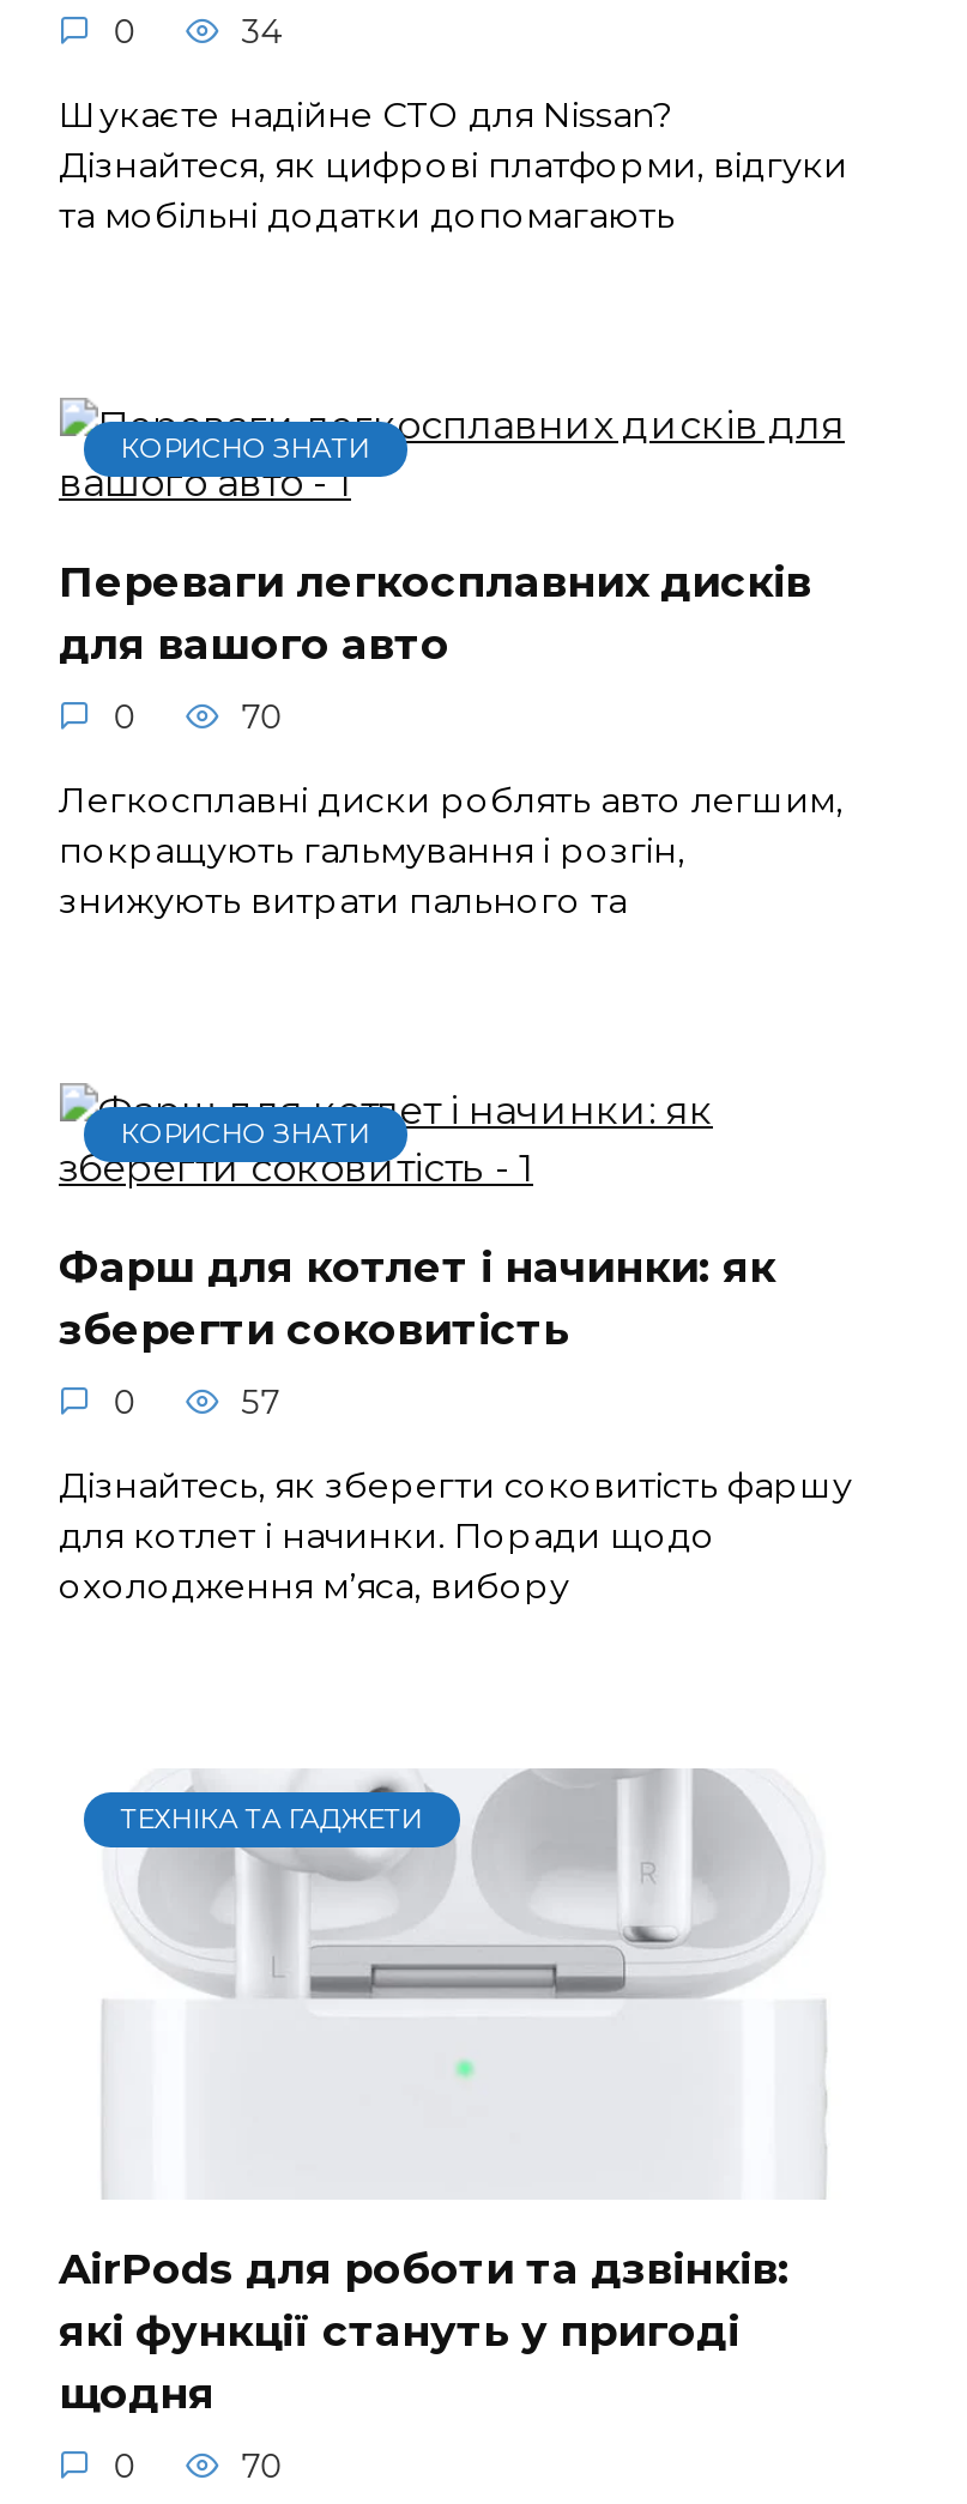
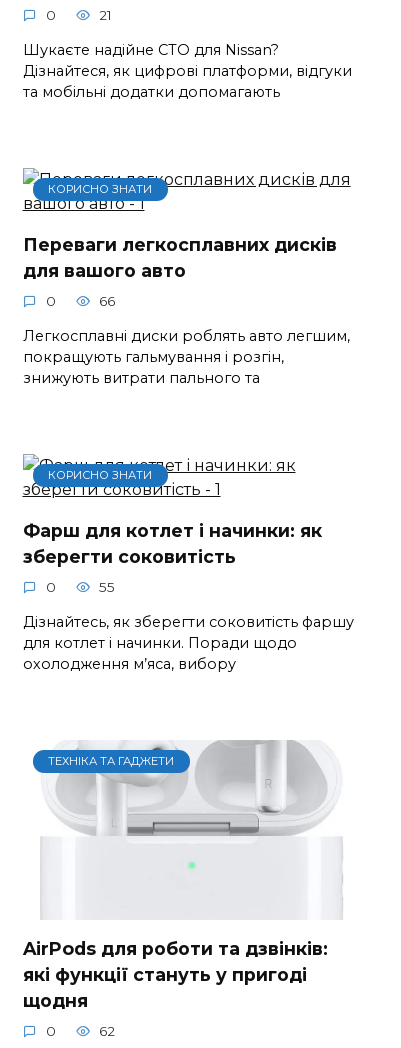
- 34
+ 21

- 70
+ 66

- 57
+ 55

- 70
+ 62
